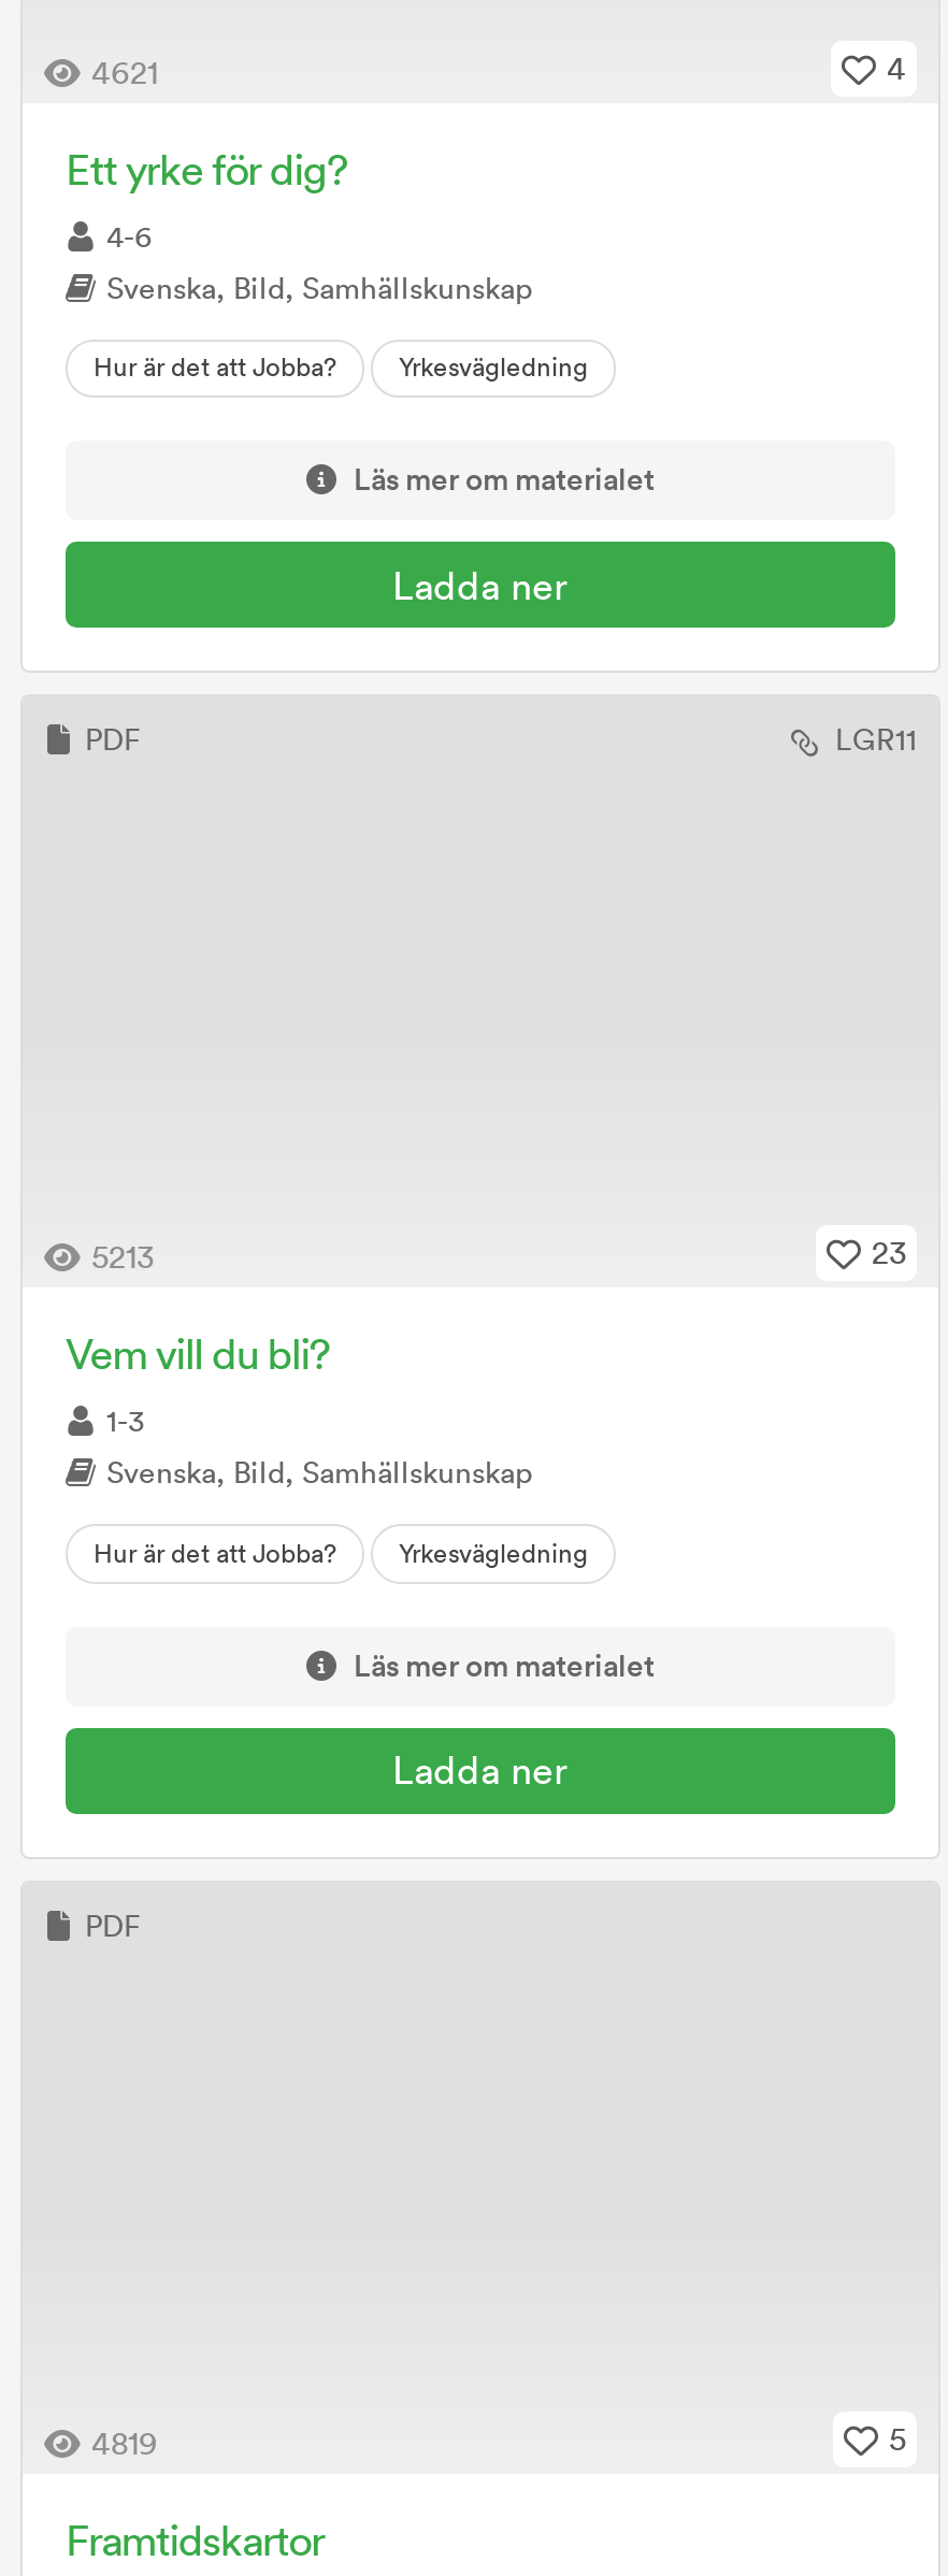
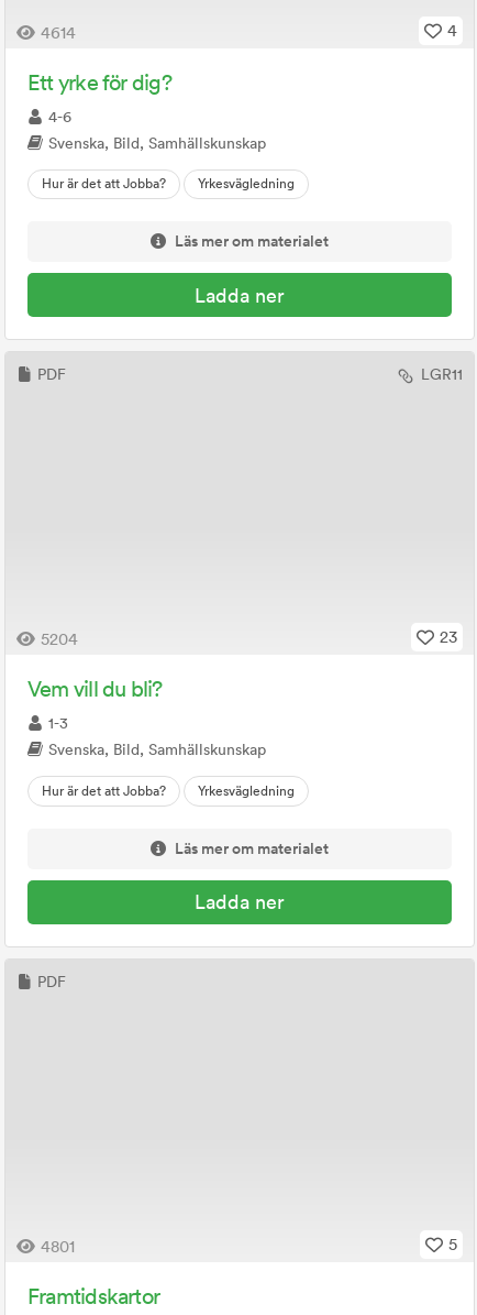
- 4621
+ 4614

- 5213
+ 5204

- 4819
+ 4801
